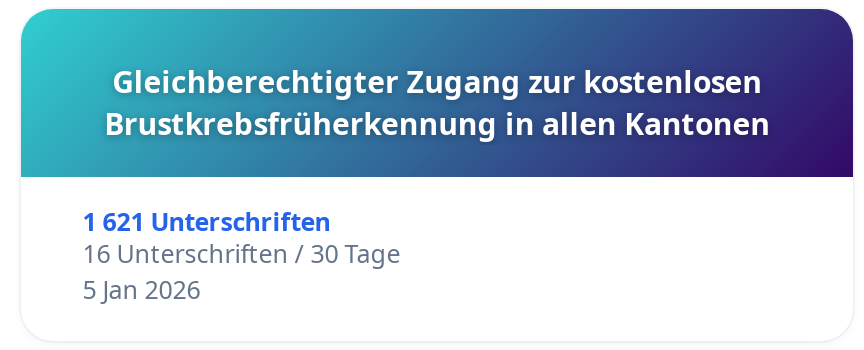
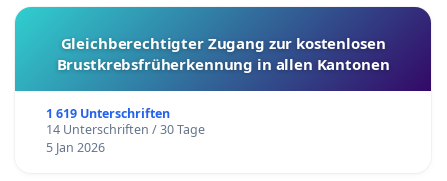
- 1 621 Unterschriften
+ 1 619 Unterschriften

- 16 Unterschriften / 30 Tage
+ 14 Unterschriften / 30 Tage
